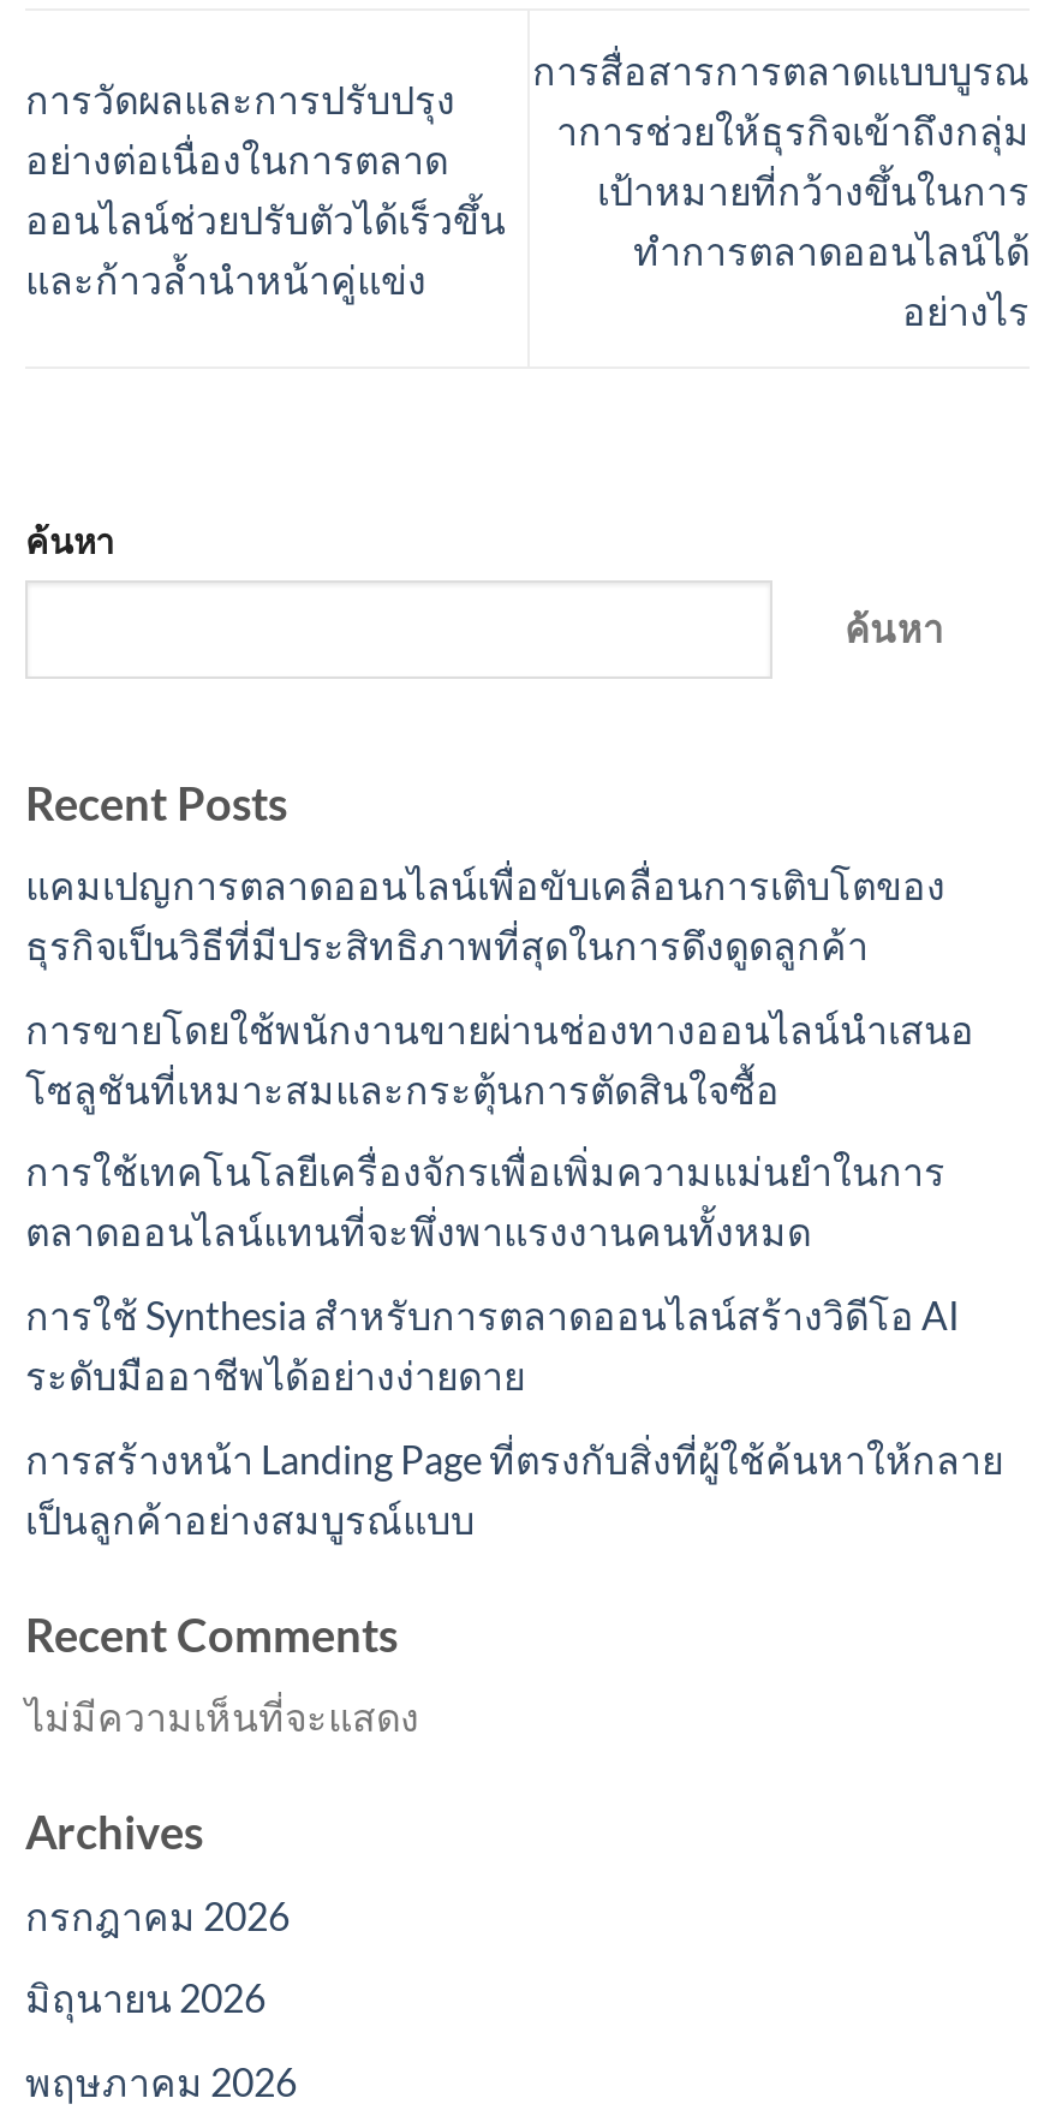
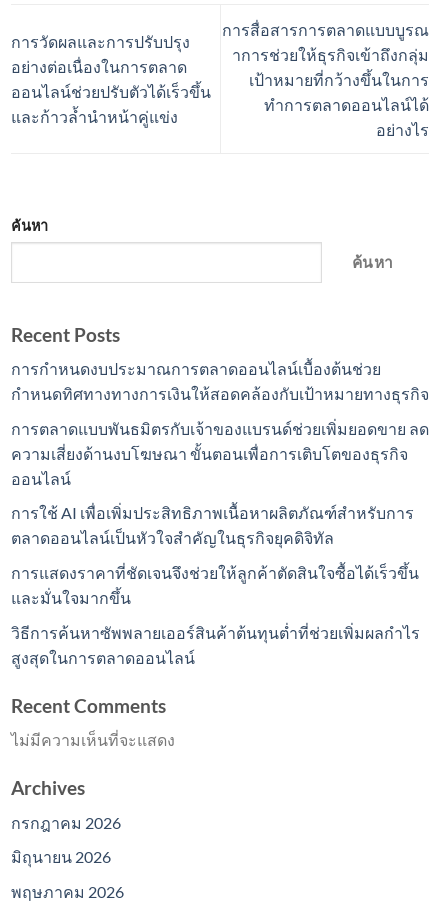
- แคมเปญการตลาดออนไลน์เพื่อขับเคลื่อนการเติบโตของ
- ธุรกิจเป็นวิธีที่มีประสิทธิภาพที่สุดในการดึงดูดลูกค้า
+ การกำหนดงบประมาณการตลาดออนไลน์เบื้องต้นช่วย
+ กำหนดทิศทางทางการเงินให้สอดคล้องกับเป้าหมายทางธุรกิจ

- การขายโดยใช้พนักงานขายผ่านช่องทางออนไลน์นำเสนอ
- โซลูชันที่เหมาะสมและกระตุ้นการตัดสินใจซื้อ
+ การตลาดแบบพันธมิตรกับเจ้าของแบรนด์ช่วยเพิ่มยอดขาย ลด
+ ความเสี่ยงด้านงบโฆษณา ขั้นตอนเพื่อการเติบโตของธุรกิจ
+ ออนไลน์

- การใช้เทคโนโลยีเครื่องจักรเพื่อเพิ่มความแม่นยำในการ
- ตลาดออนไลน์แทนที่จะพึ่งพาแรงงานคนทั้งหมด
+ การใช้ AI เพื่อเพิ่มประสิทธิภาพเนื้อหาผลิตภัณฑ์สำหรับการ
+ ตลาดออนไลน์เป็นหัวใจสำคัญในธุรกิจยุคดิจิทัล

- การใช้ Synthesia สำหรับการตลาดออนไลน์สร้างวิดีโอ AI
- ระดับมืออาชีพได้อย่างง่ายดาย
+ การแสดงราคาที่ชัดเจนจึงช่วยให้ลูกค้าตัดสินใจซื้อได้เร็วขึ้น
+ และมั่นใจมากขึ้น

- การสร้างหน้า Landing Page ที่ตรงกับสิ่งที่ผู้ใช้ค้นหาให้กลาย
- เป็นลูกค้าอย่างสมบูรณ์แบบ
+ วิธีการค้นหาซัพพลายเออร์สินค้าต้นทุนต่ำที่ช่วยเพิ่มผลกำไร
+ สูงสุดในการตลาดออนไลน์
